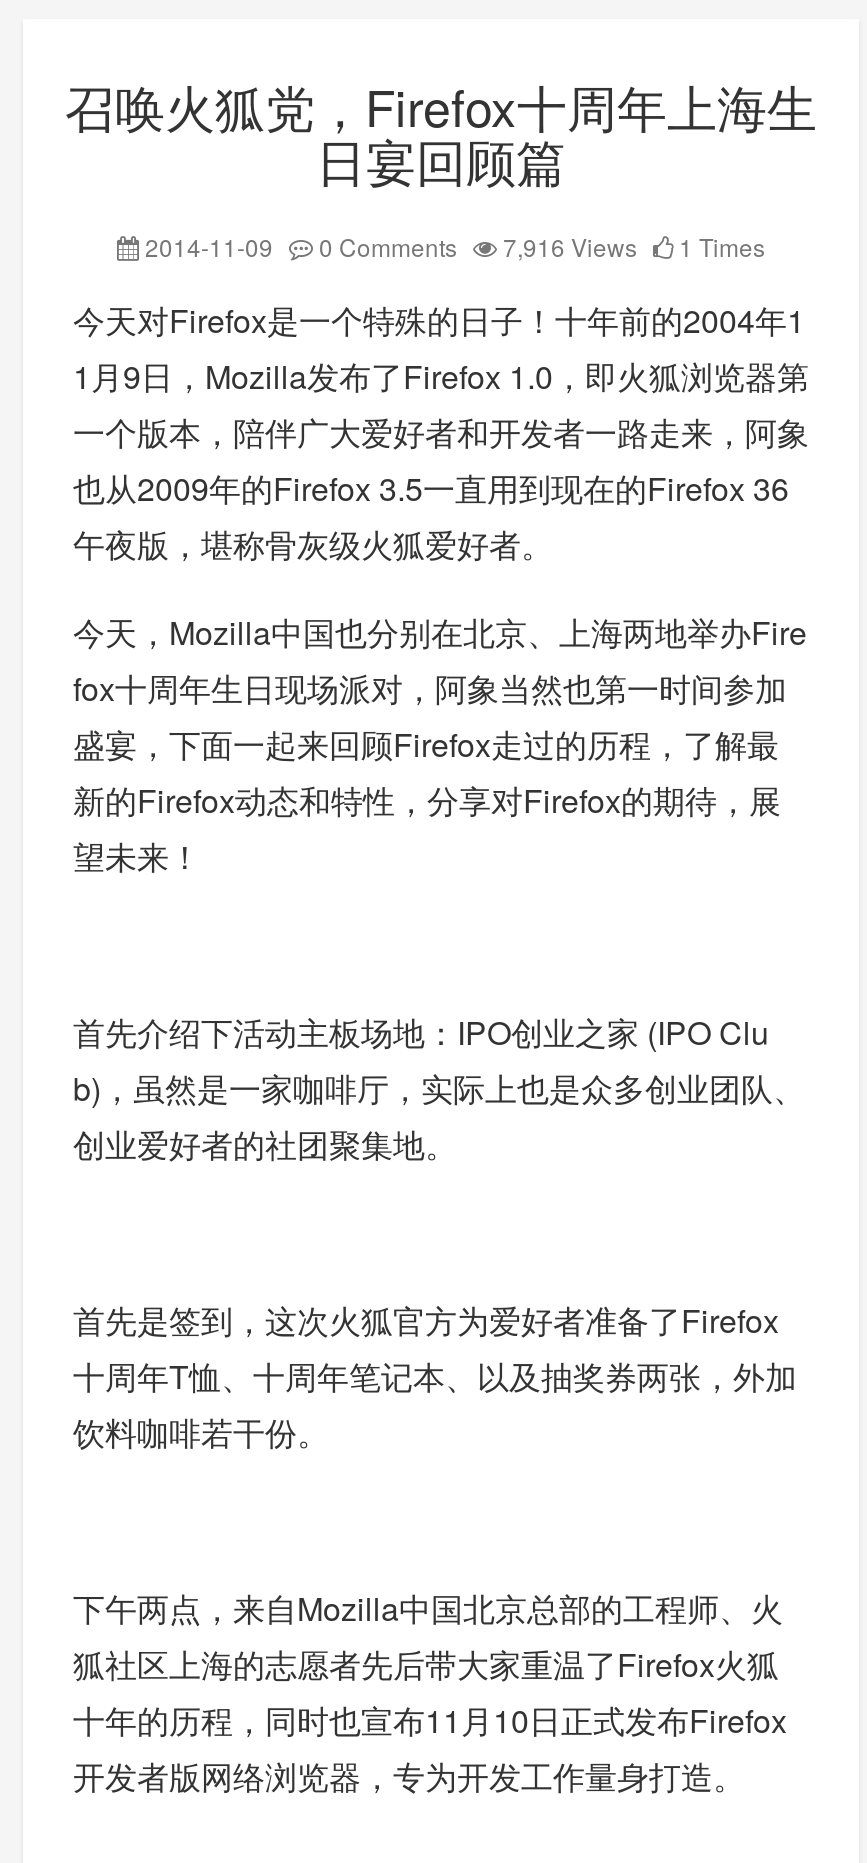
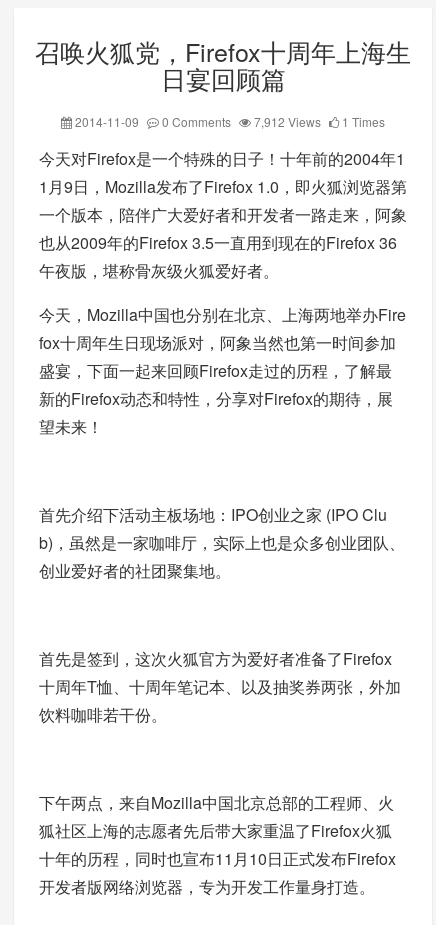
- 2014-11-09 0 Comments 7,916 Views 1 Times
+ 2014-11-09 0 Comments 7,912 Views 1 Times
